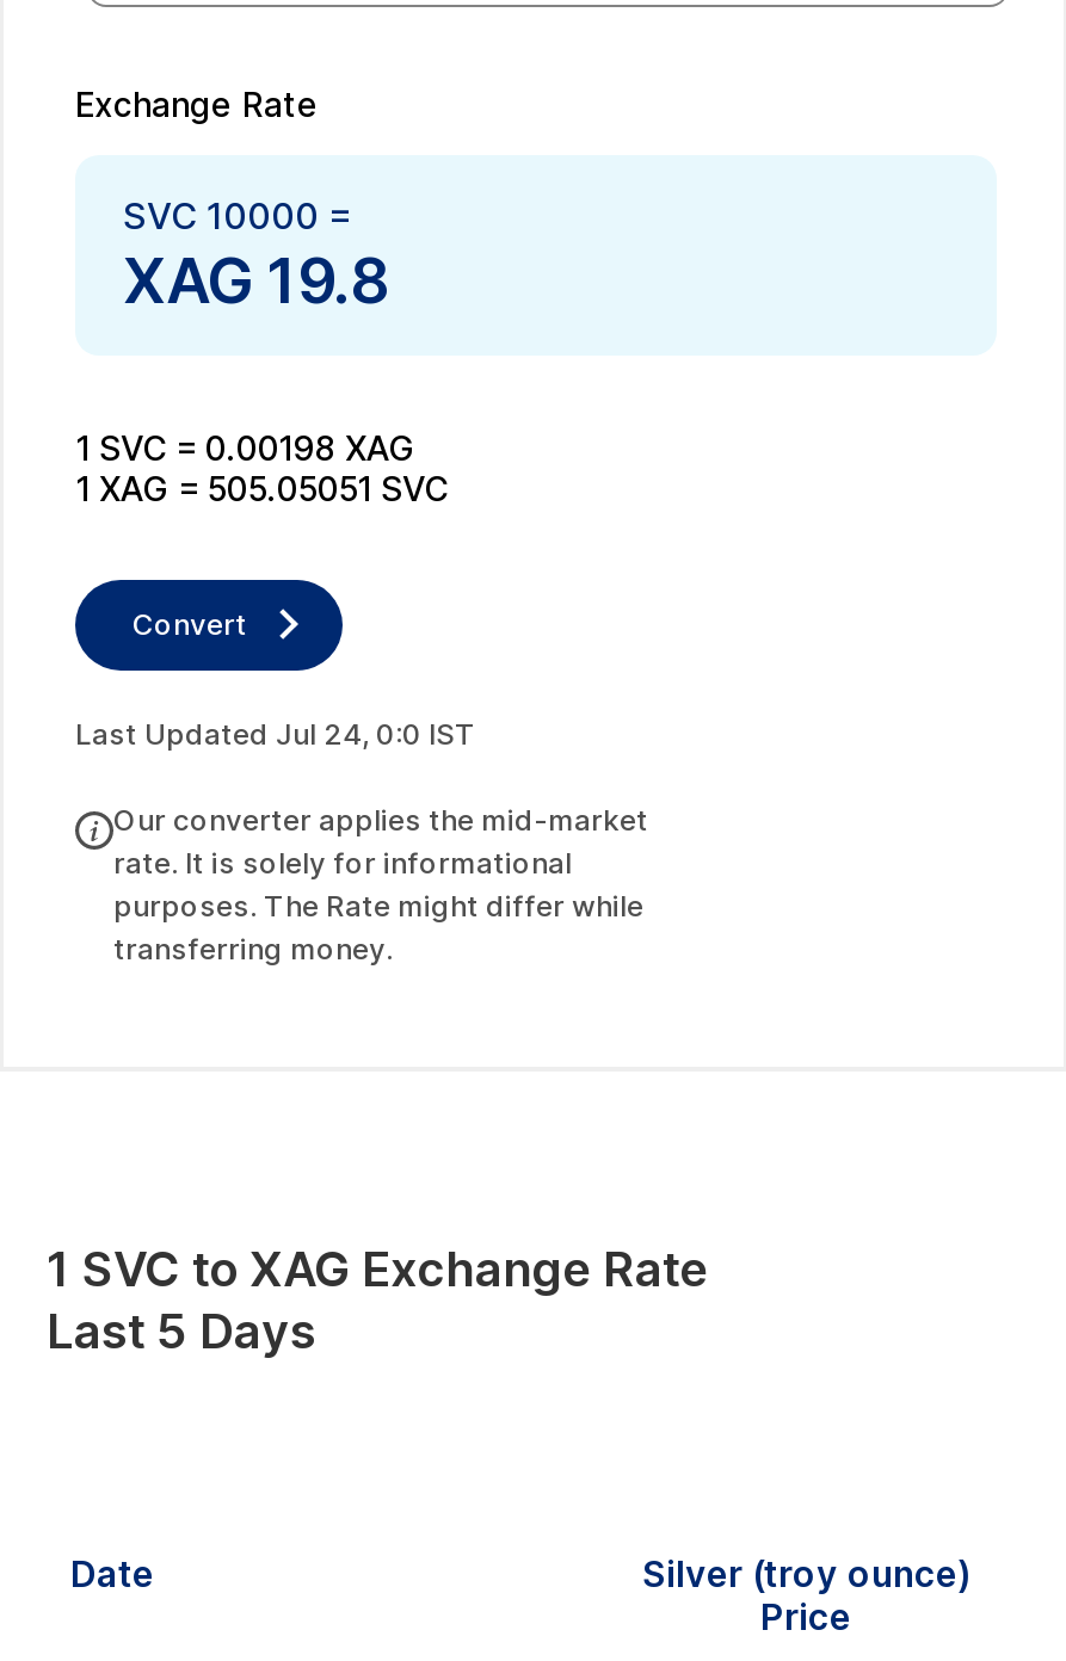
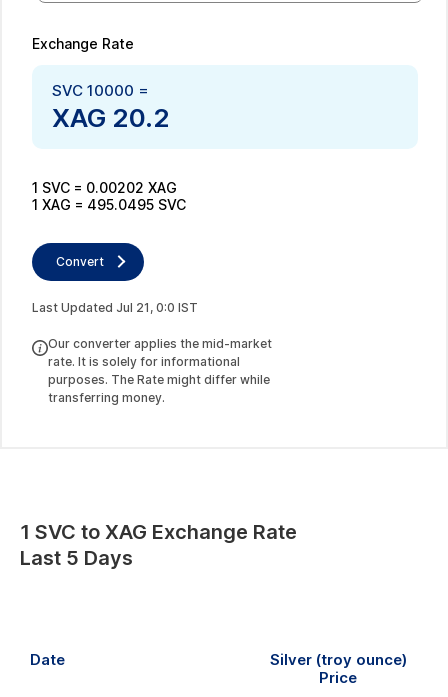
- XAG 19.8
+ XAG 20.2

- 1 SVC = 0.00198 XAG
+ 1 SVC = 0.00202 XAG

- 1 XAG = 505.05051 SVC
+ 1 XAG = 495.0495 SVC

- Last Updated Jul 24, 0:0 IST
+ Last Updated Jul 21, 0:0 IST
